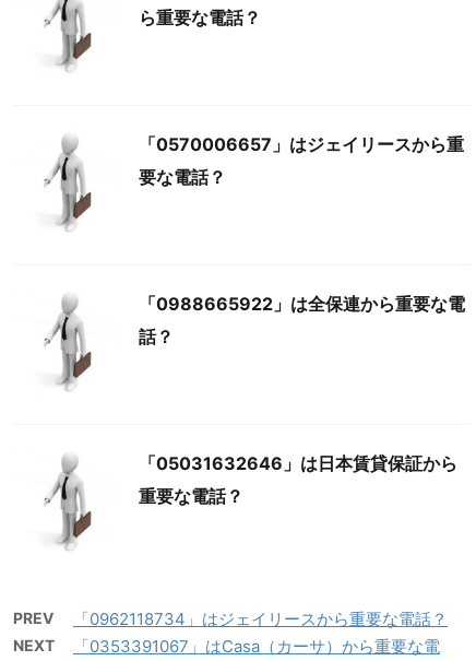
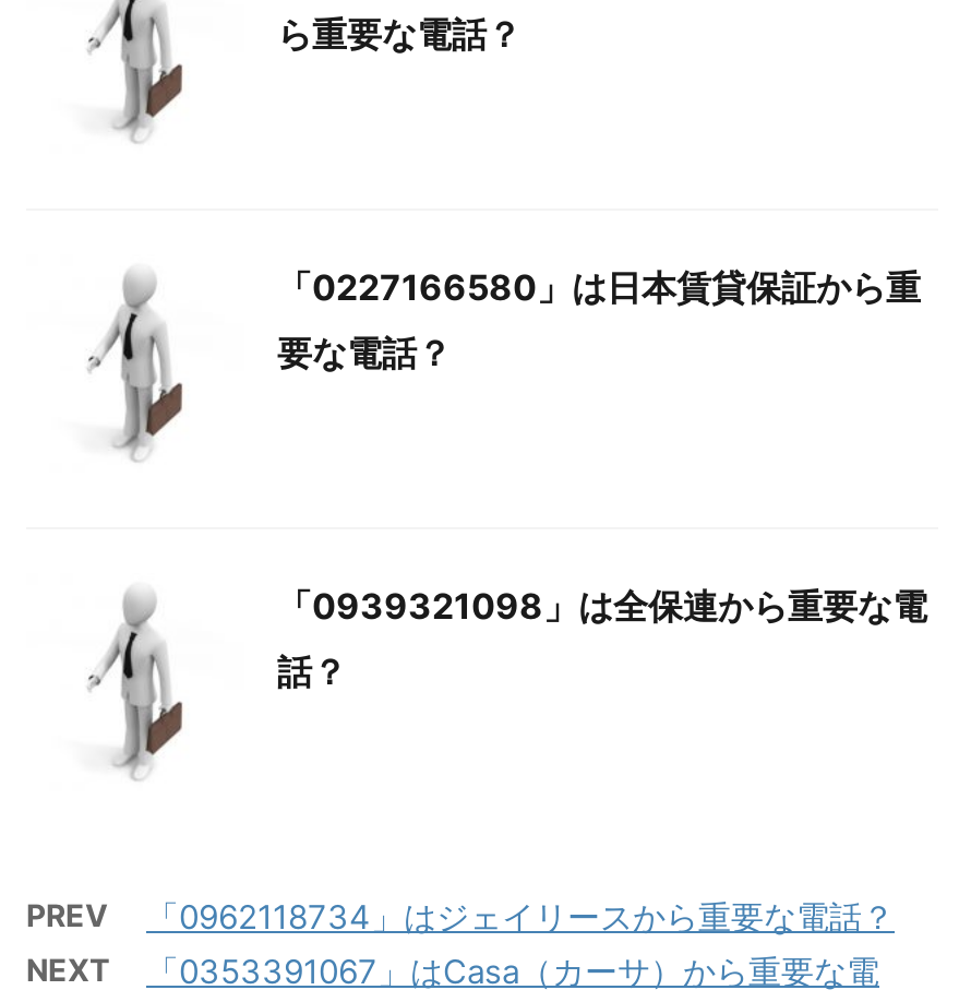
- 「0570006657」はジェイリースから重
+ 「0227166580」は日本賃貸保証から重

- 「0988665922」は全保連から重要な電
+ 「0939321098」は全保連から重要な電

- 「05031632646」は日本賃貸保証から
- 重要な電話？
